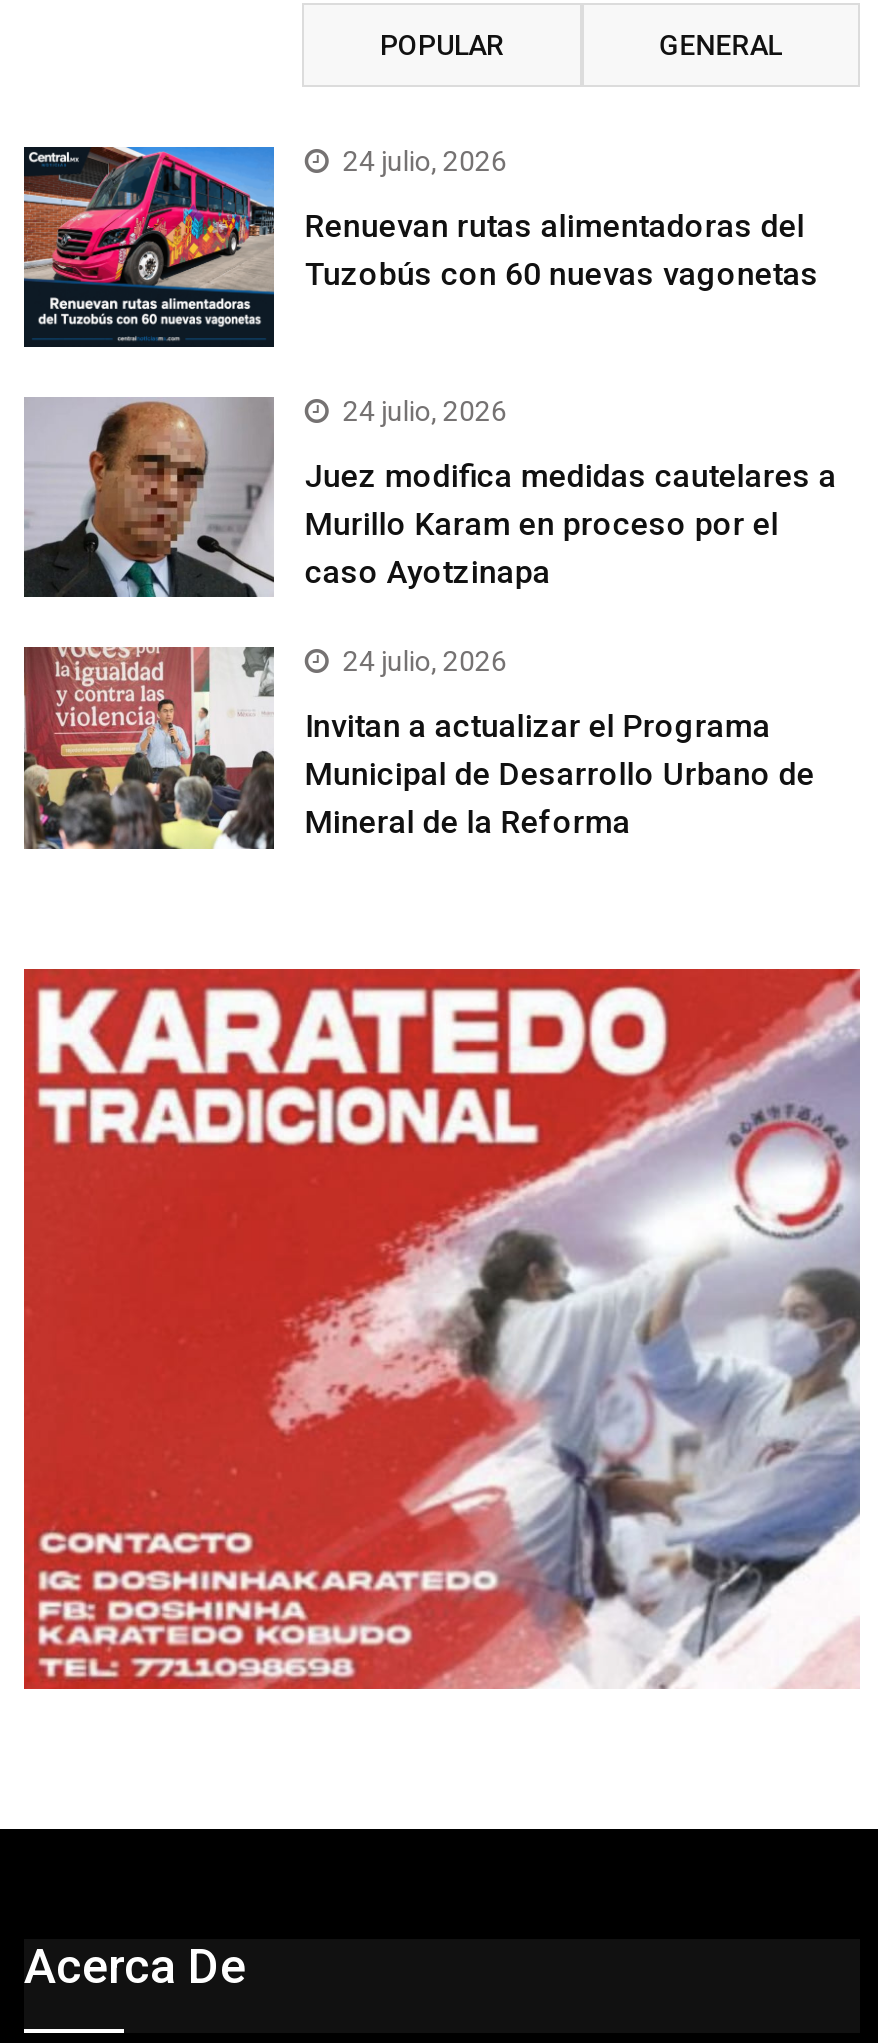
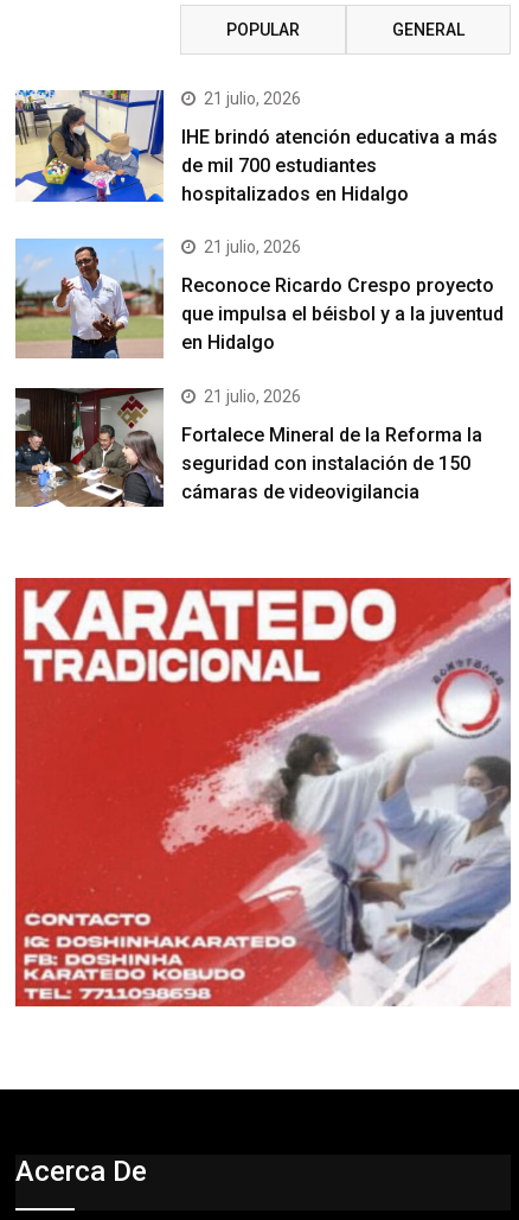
- [image]
- Renuevan rutas alimentadoras del
- Tuzobús con 60 nuevas vagonetas
+ [image]
+ IHE brindó atención educativa a más
+ de mil 700 estudiantes
+ hospitalizados en Hidalgo

- 24 julio, 2026
+ 21 julio, 2026

- [image]
- Juez modifica medidas cautelares a
- Murillo Karam en proceso por el
- caso Ayotzinapa
+ [image]
+ Reconoce Ricardo Crespo proyecto
+ que impulsa el béisbol y a la juventud
+ en Hidalgo

- 24 julio, 2026
+ 21 julio, 2026

- [image]
- Invitan a actualizar el Programa
- Municipal de Desarrollo Urbano de
- Mineral de la Reforma
+ [image]
+ Fortalece Mineral de la Reforma la
+ seguridad con instalación de 150
+ cámaras de videovigilancia

- 24 julio, 2026
+ 21 julio, 2026
